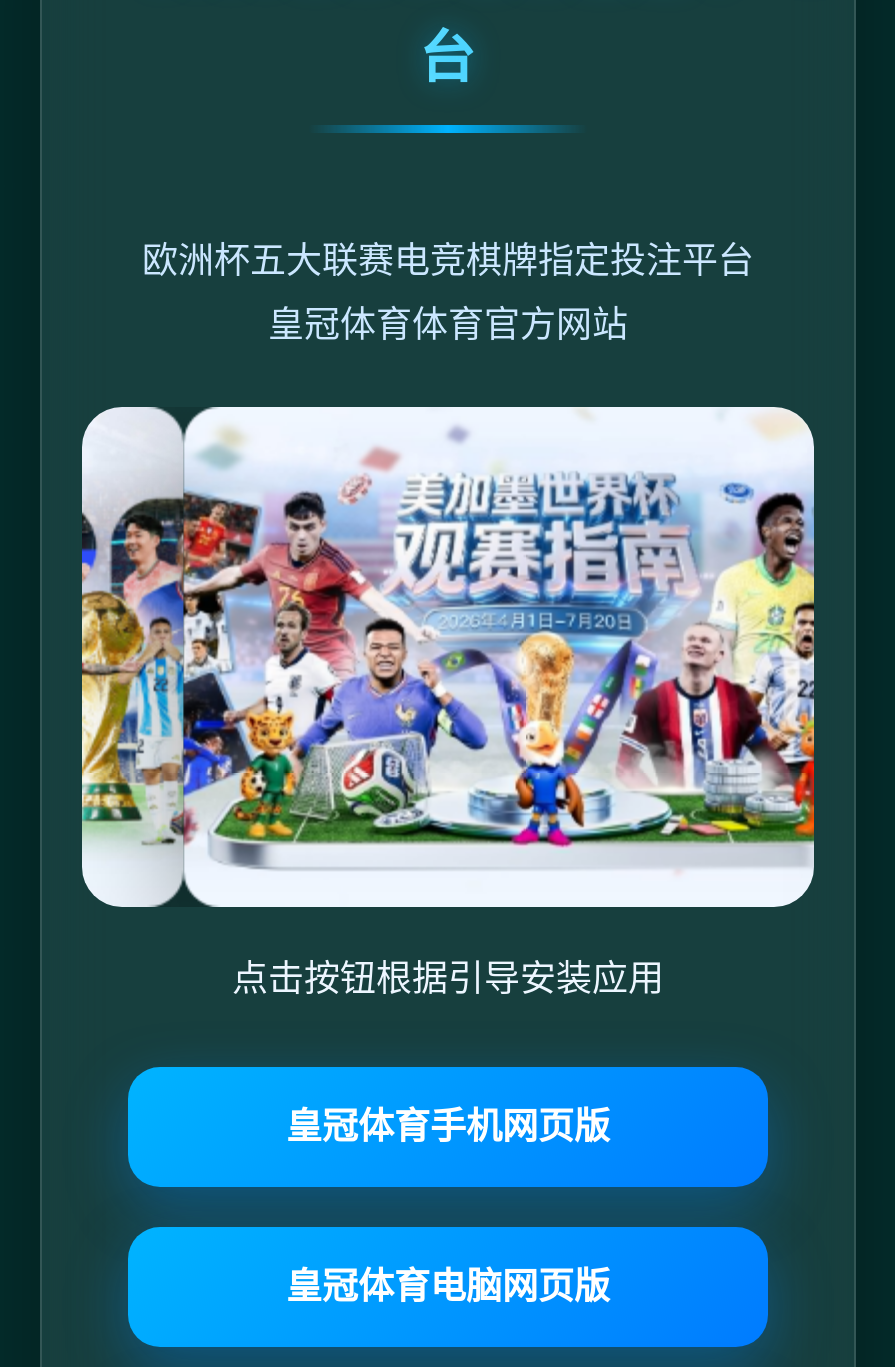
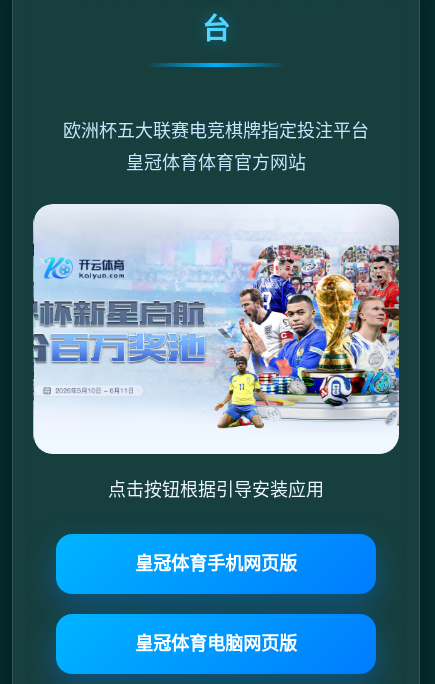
- [image]
+ [image]
